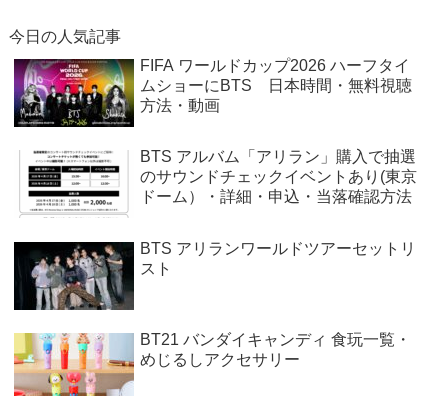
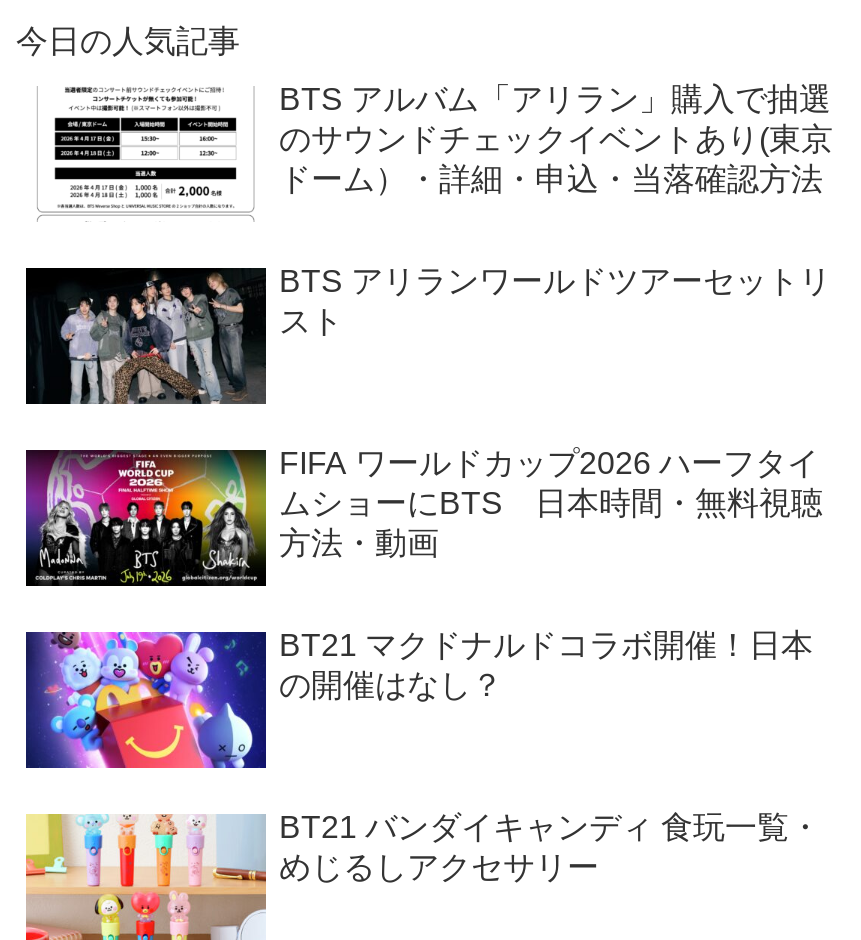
moved down: [image] | FIFA ワールドカップ2026 ハーフタイ | ムショーにBTS 日本時間・無料視聴 | 方法・動画

moved up: [image] | BTS アルバム「アリラン」購入で抽選 | のサウンドチェックイベントあり(東京 | ドーム）・詳細・申込・当落確認方法 | BTS アリランワールドツアーセットリ | スト

+ [image]
+ BT21 マクドナルドコラボ開催！日本
+ の開催はなし？
